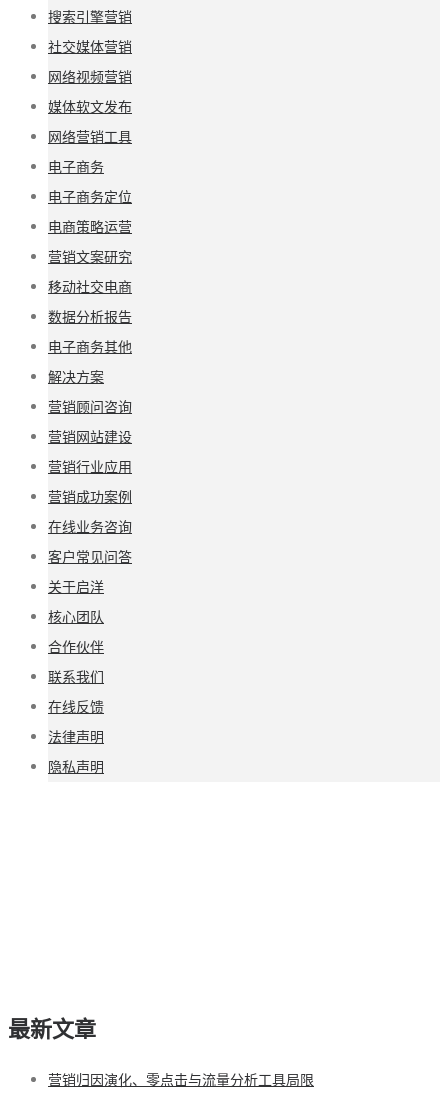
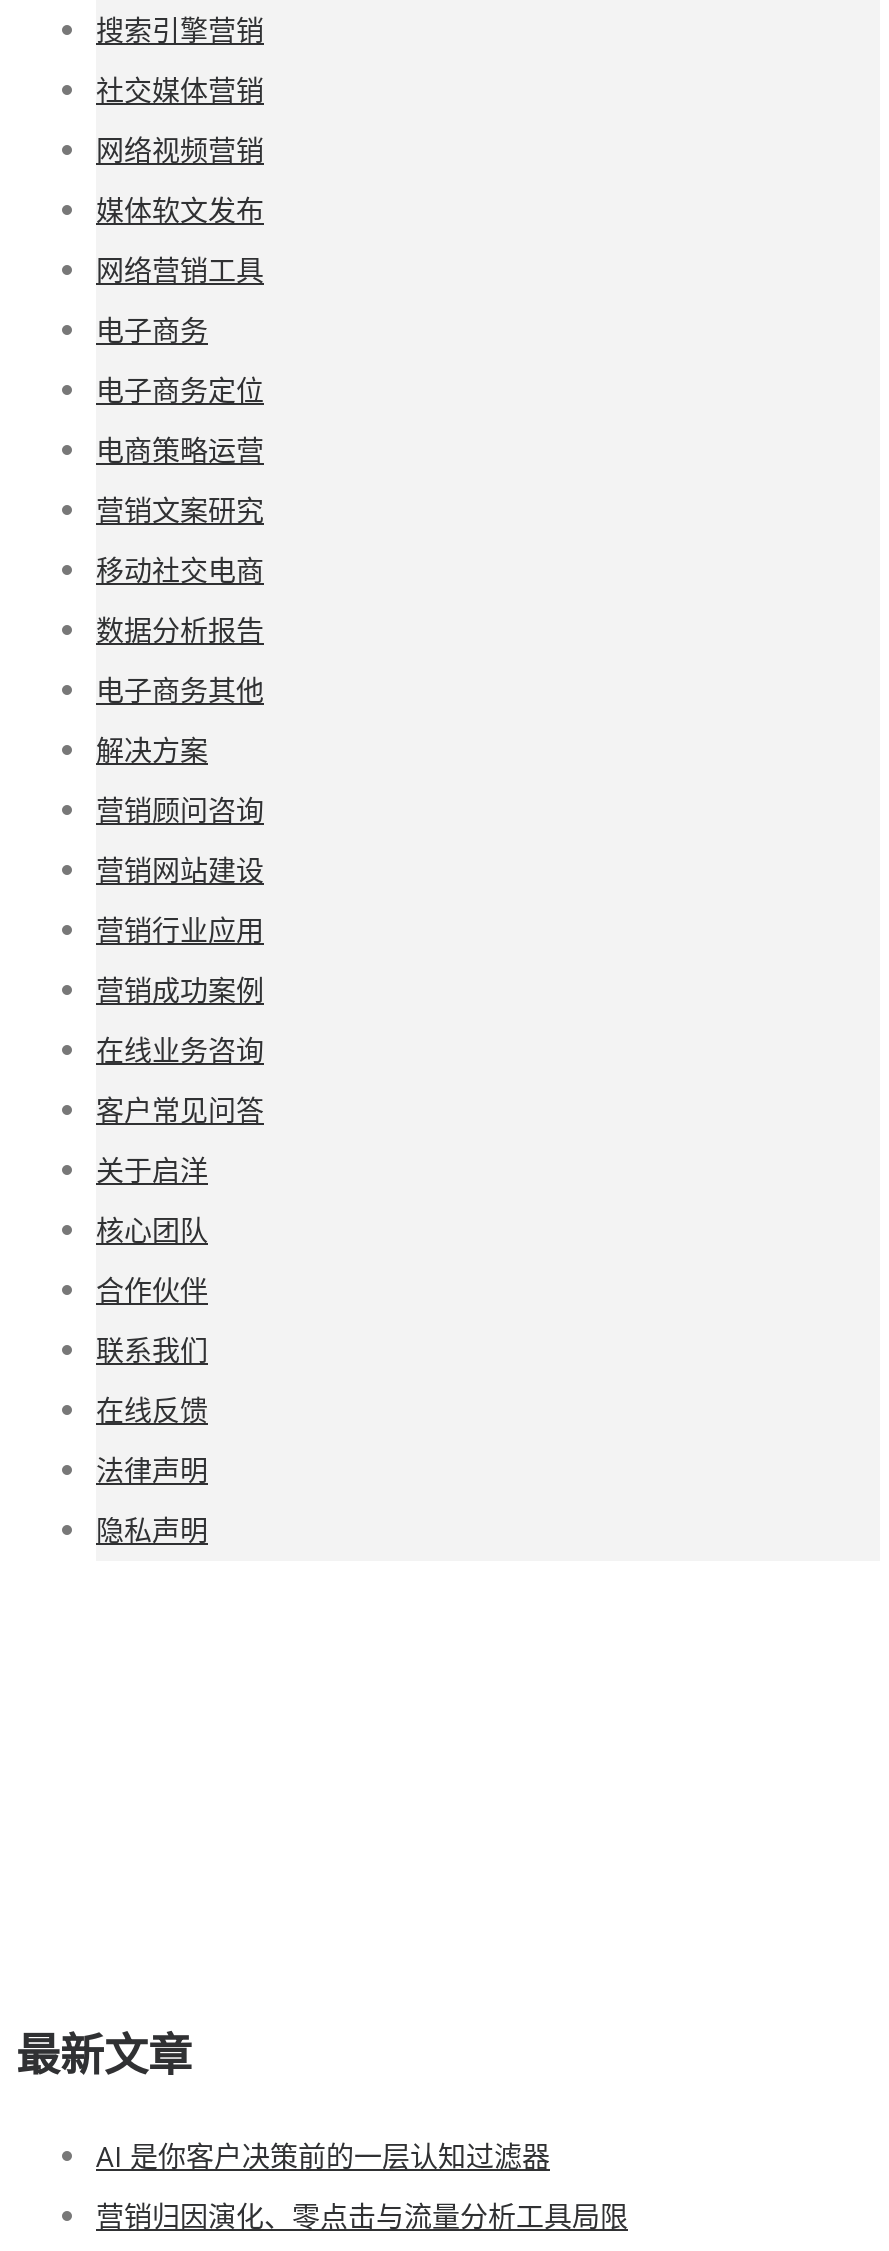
+ AI 是你客户决策前的一层认知过滤器
